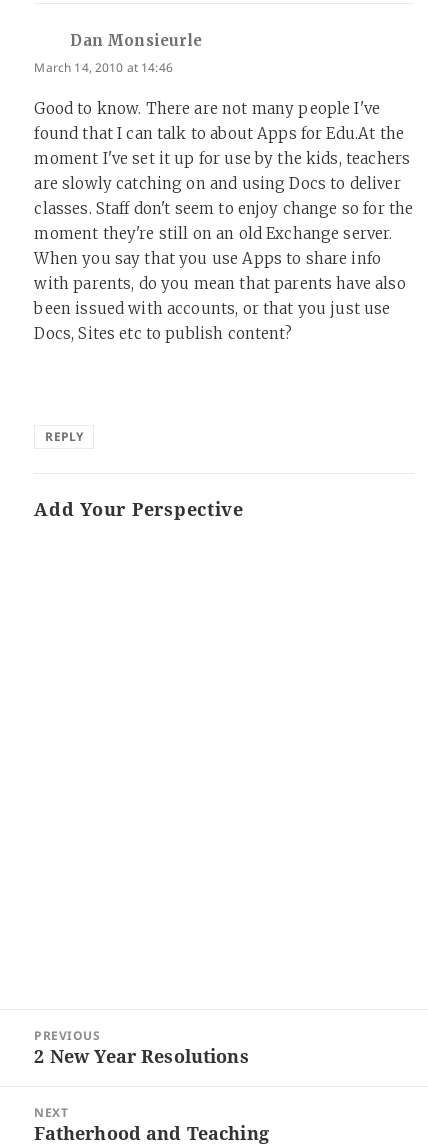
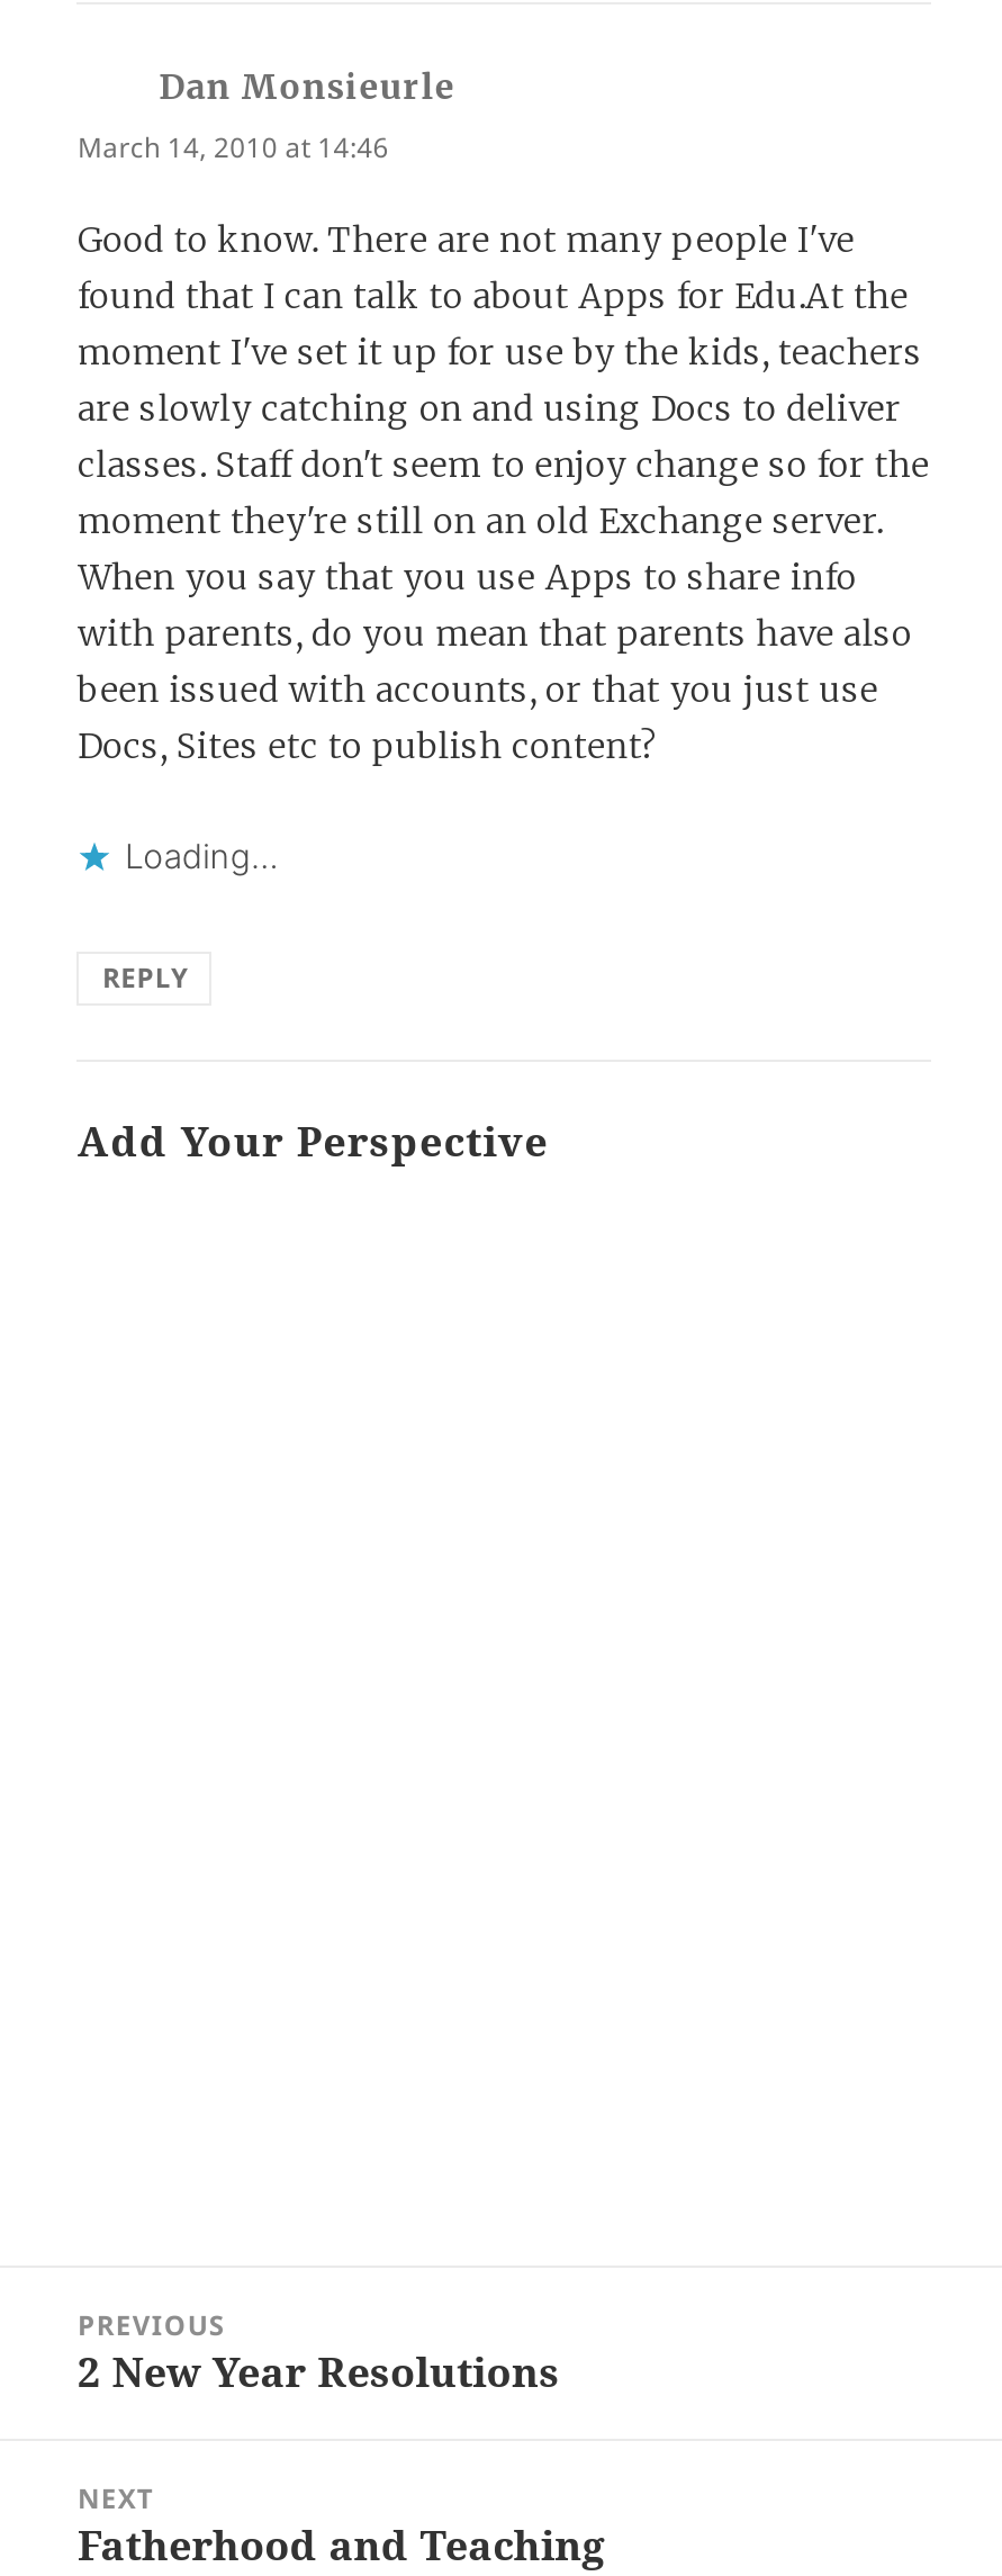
+ Loading...
